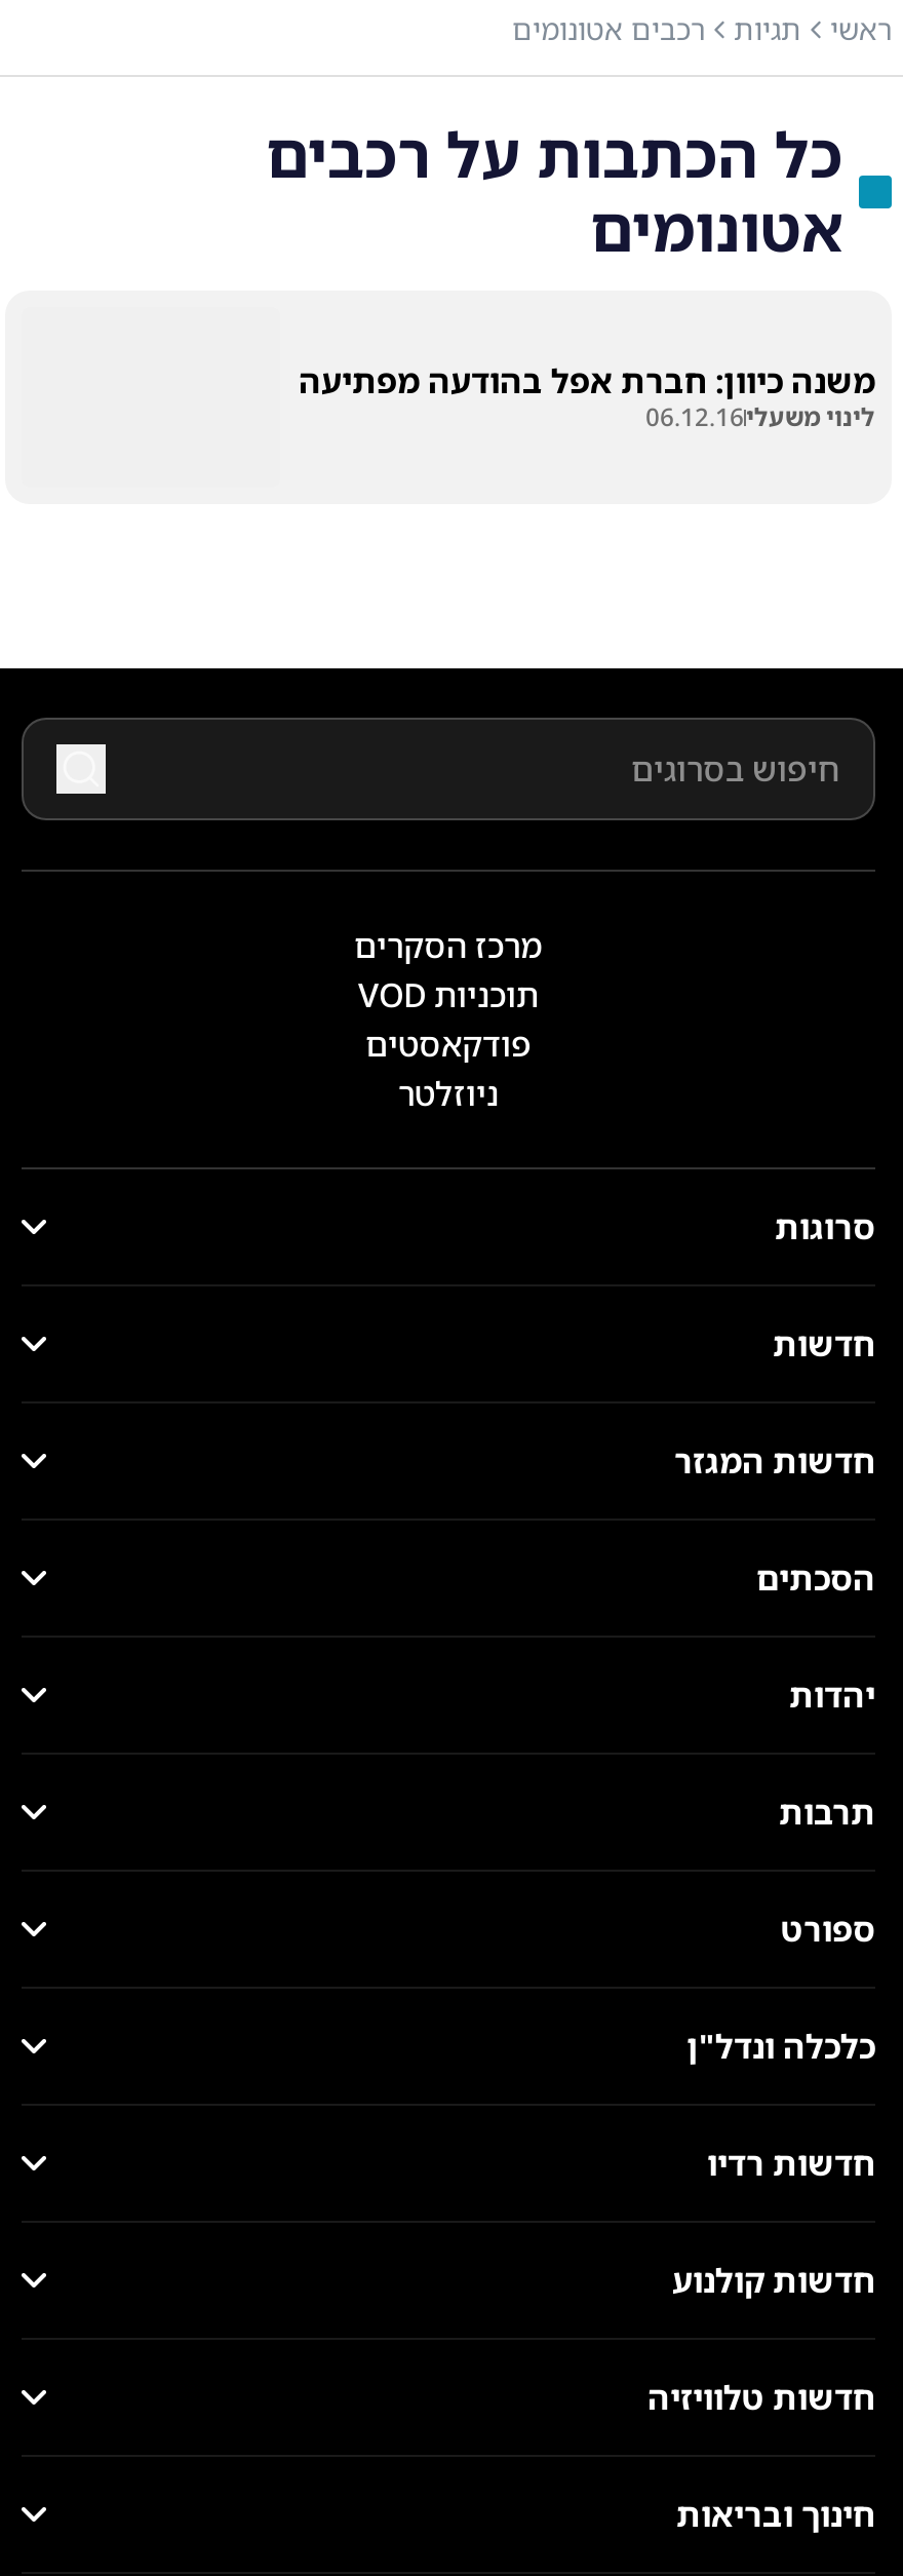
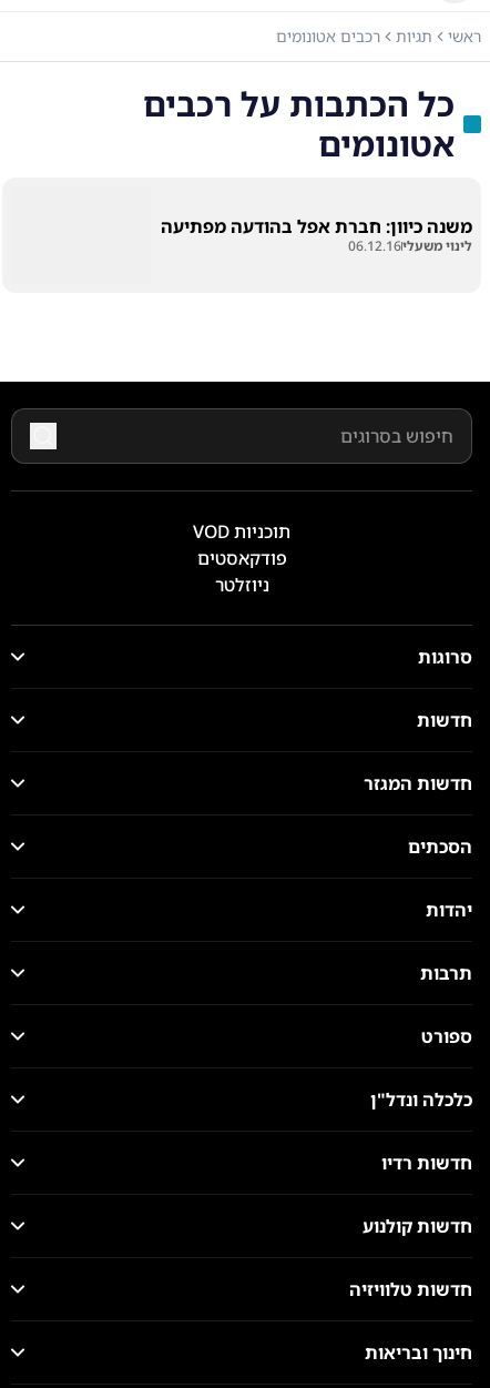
- מרכז הסקרים
